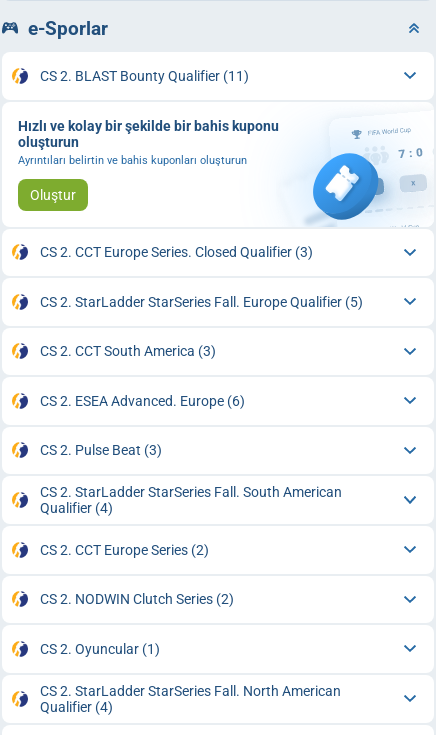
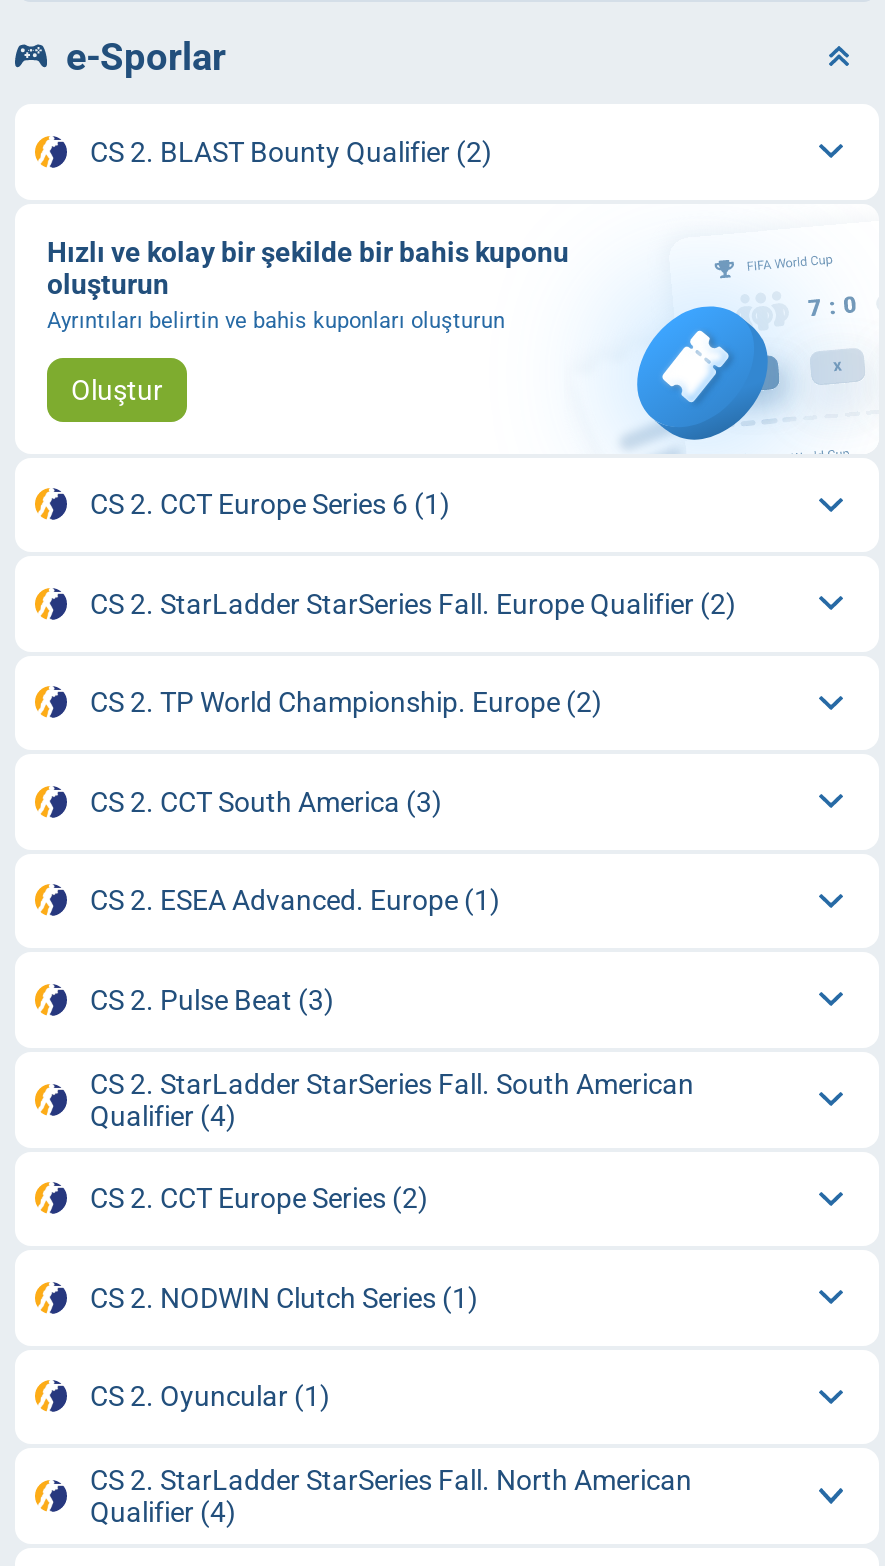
- CS 2. BLAST Bounty Qualifier (11)
+ CS 2. BLAST Bounty Qualifier (2)

- CS 2. CCT Europe Series. Closed Qualifier (3)
- CS 2. StarLadder StarSeries Fall. Europe Qualifier (5)
+ CS 2. CCT Europe Series 6 (1)
+ CS 2. StarLadder StarSeries Fall. Europe Qualifier (2)
+ CS 2. TP World Championship. Europe (2)

- CS 2. ESEA Advanced. Europe (6)
+ CS 2. ESEA Advanced. Europe (1)

- CS 2. NODWIN Clutch Series (2)
+ CS 2. NODWIN Clutch Series (1)
